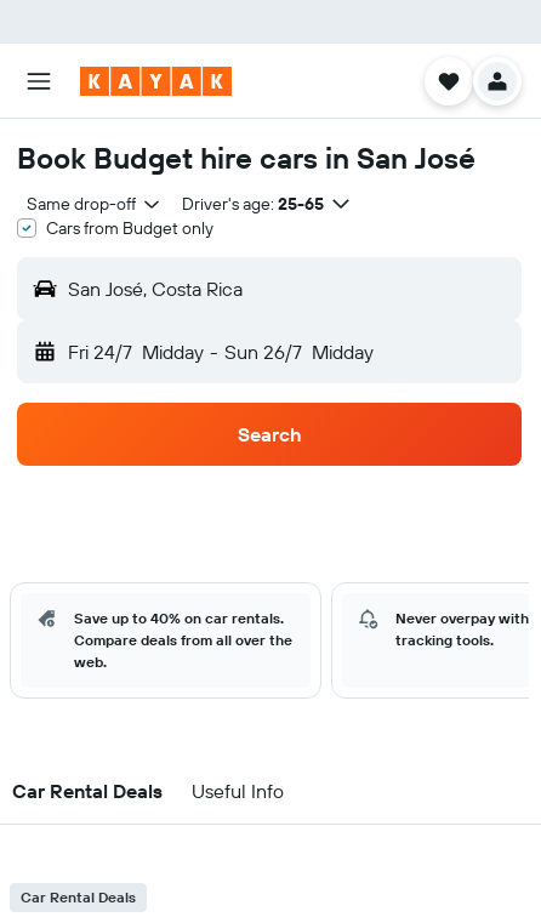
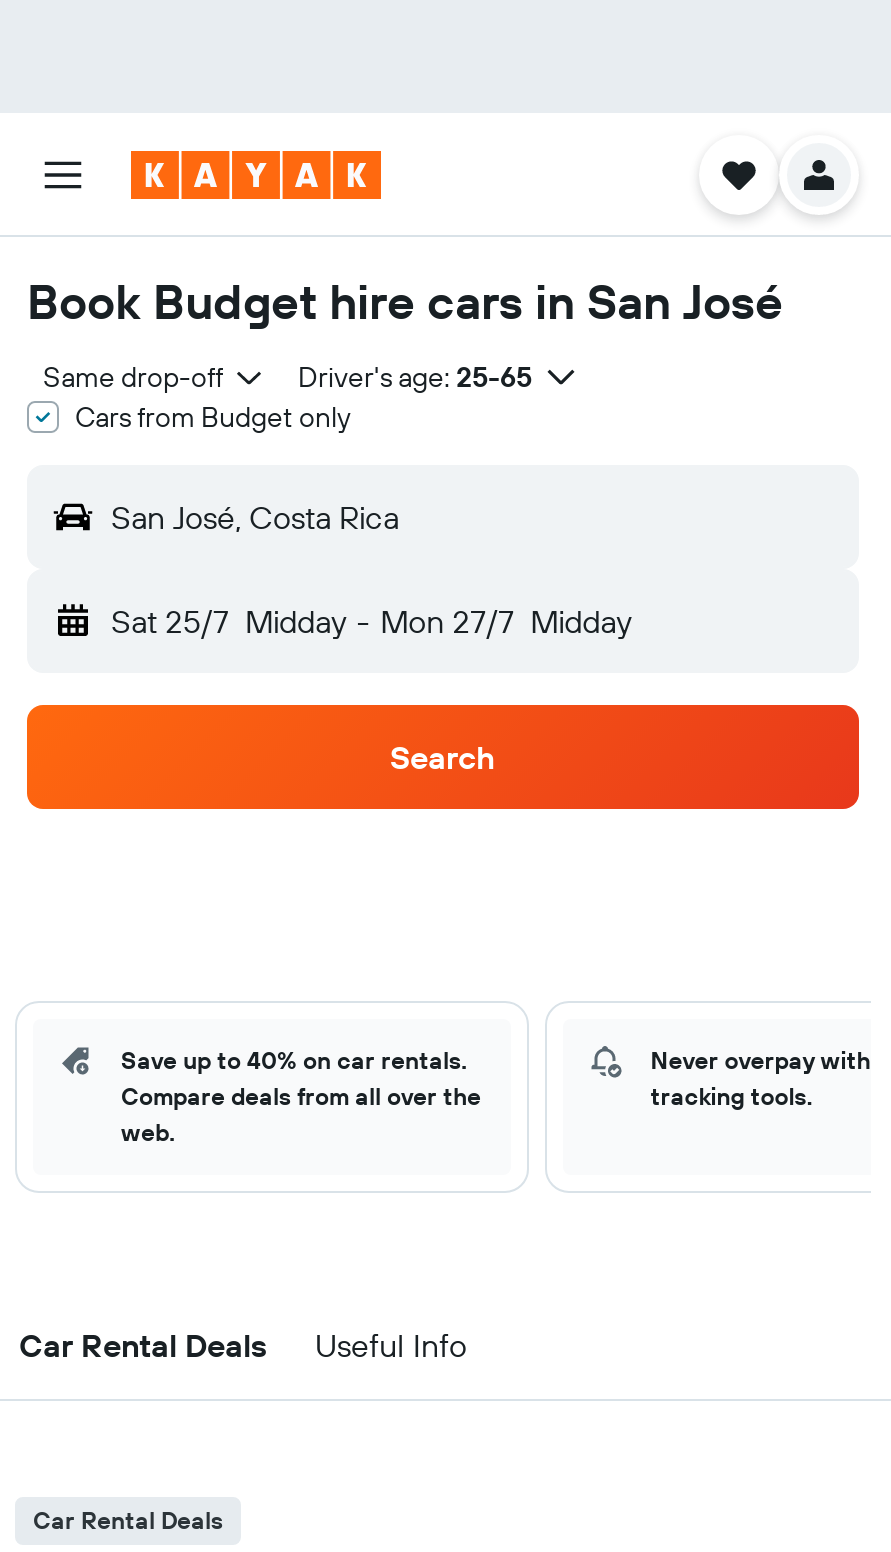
- Fri 24/7 Midday - Sun 26/7 Midday
+ Sat 25/7 Midday - Mon 27/7 Midday
